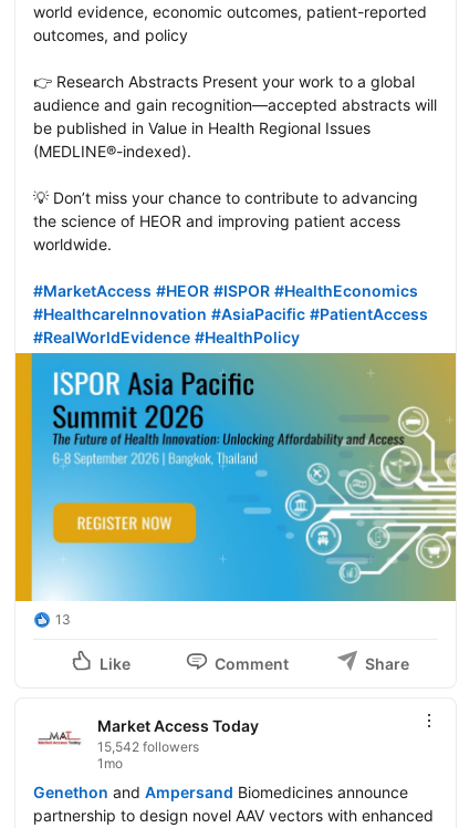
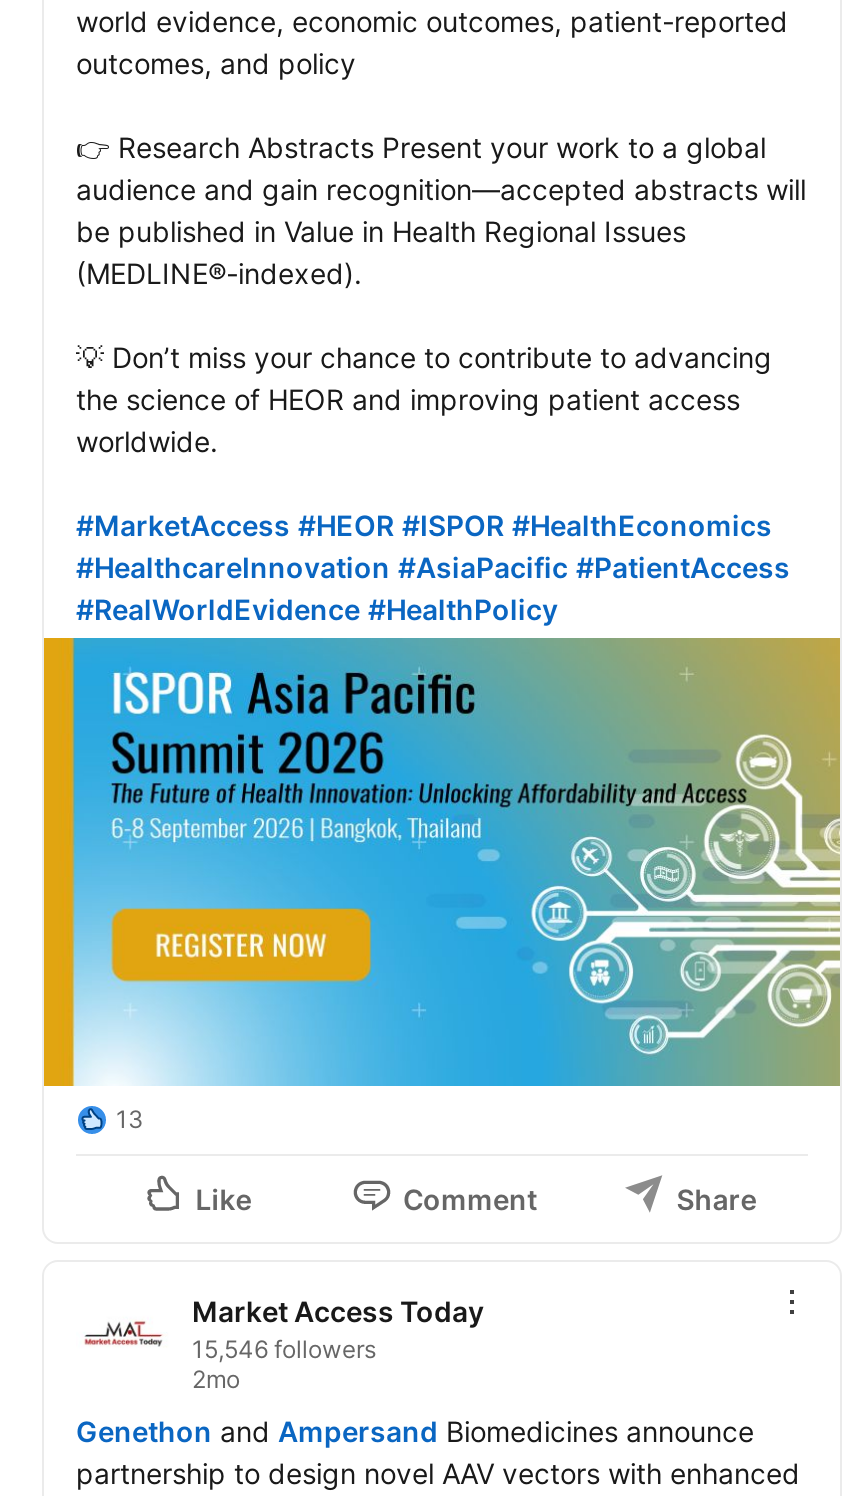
- 15,542 followers
- 1mo
+ 15,546 followers
+ 2mo
